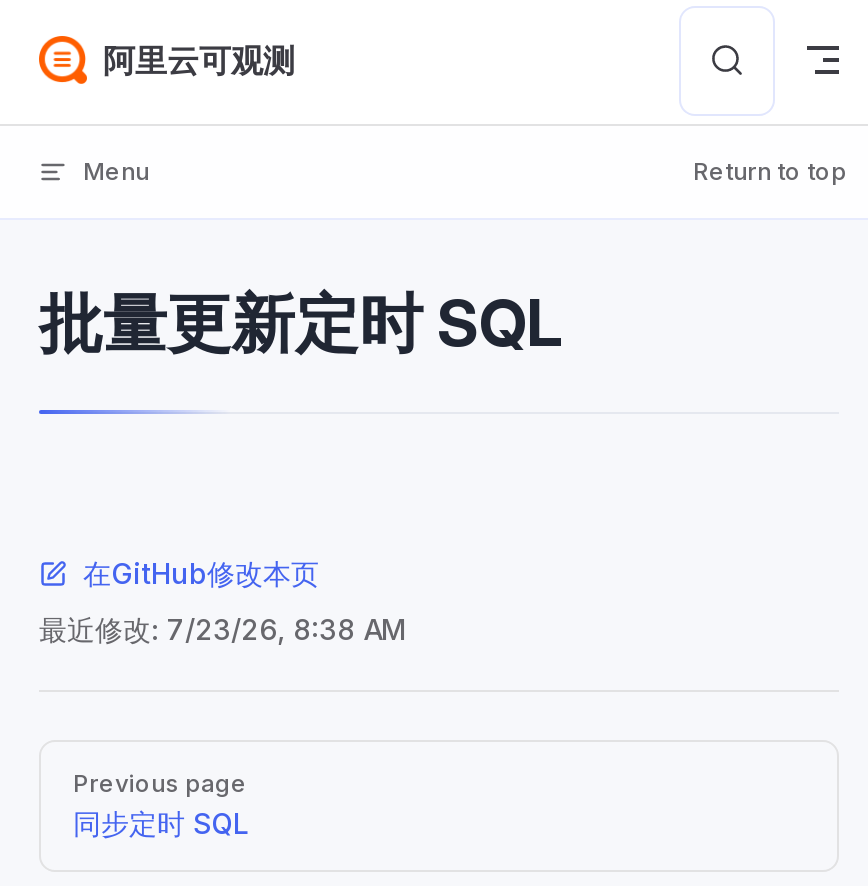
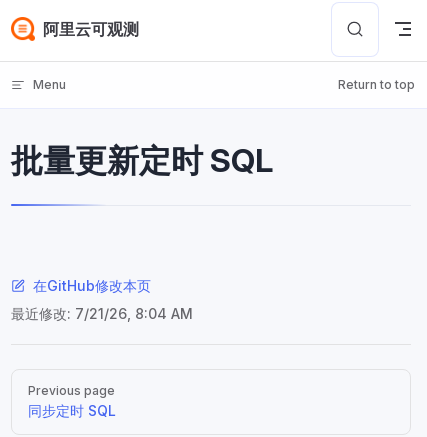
- 最近修改: 7/23/26, 8:38 AM
+ 最近修改: 7/21/26, 8:04 AM
